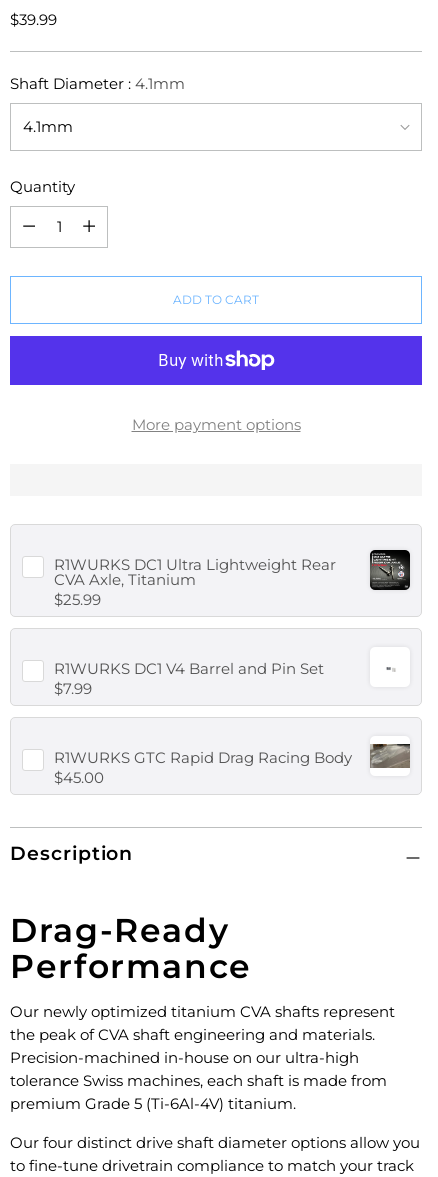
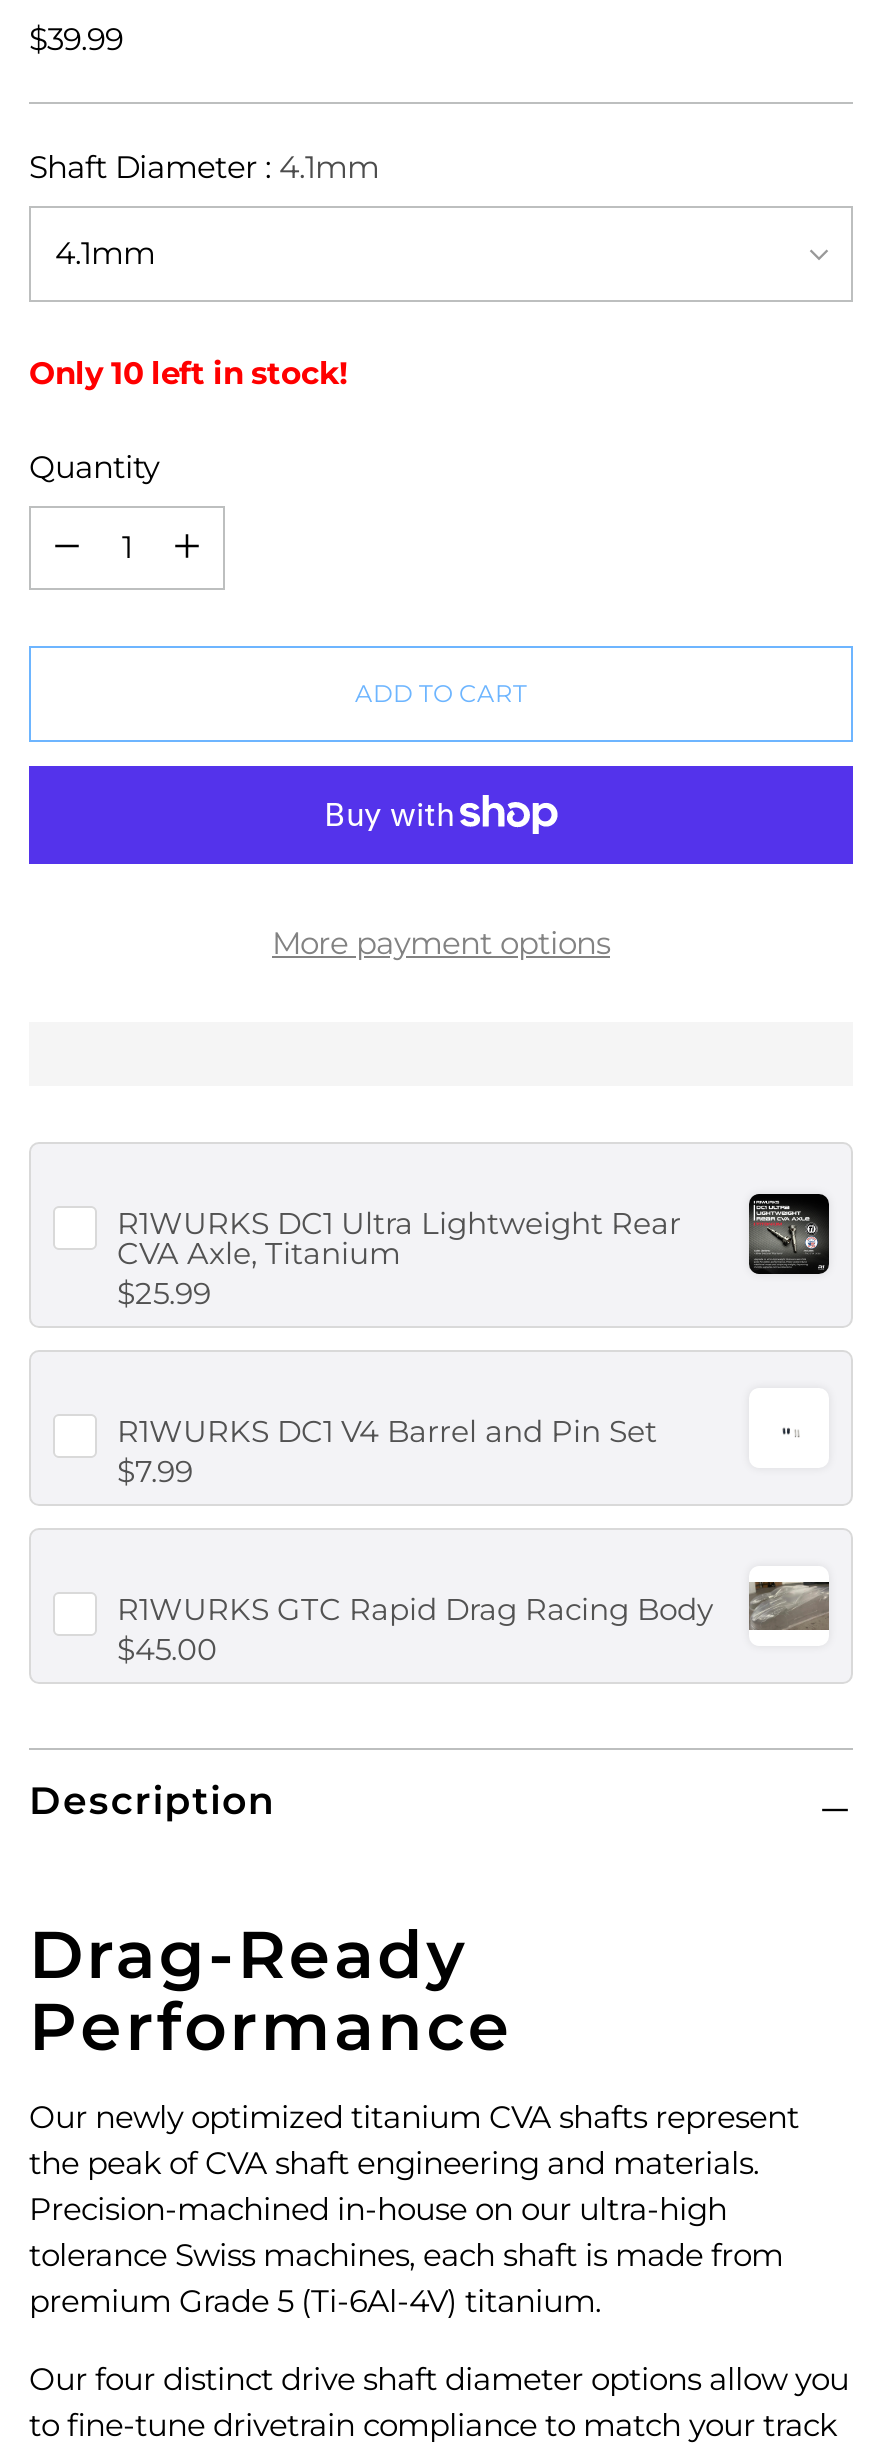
+ Only 10 left in stock!
